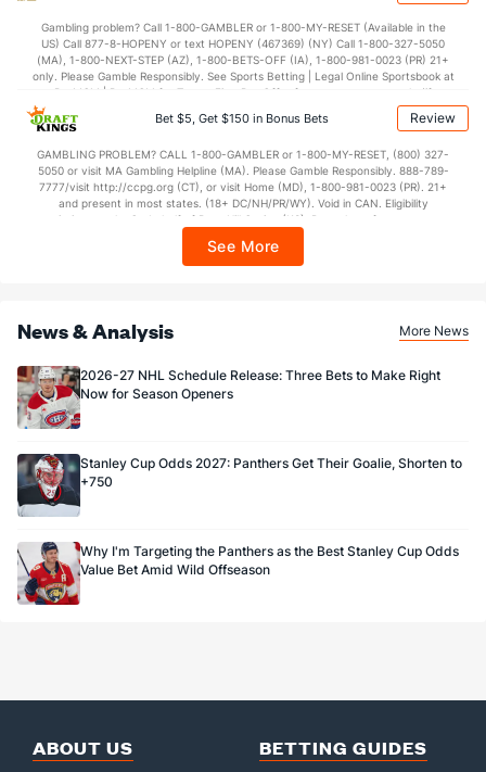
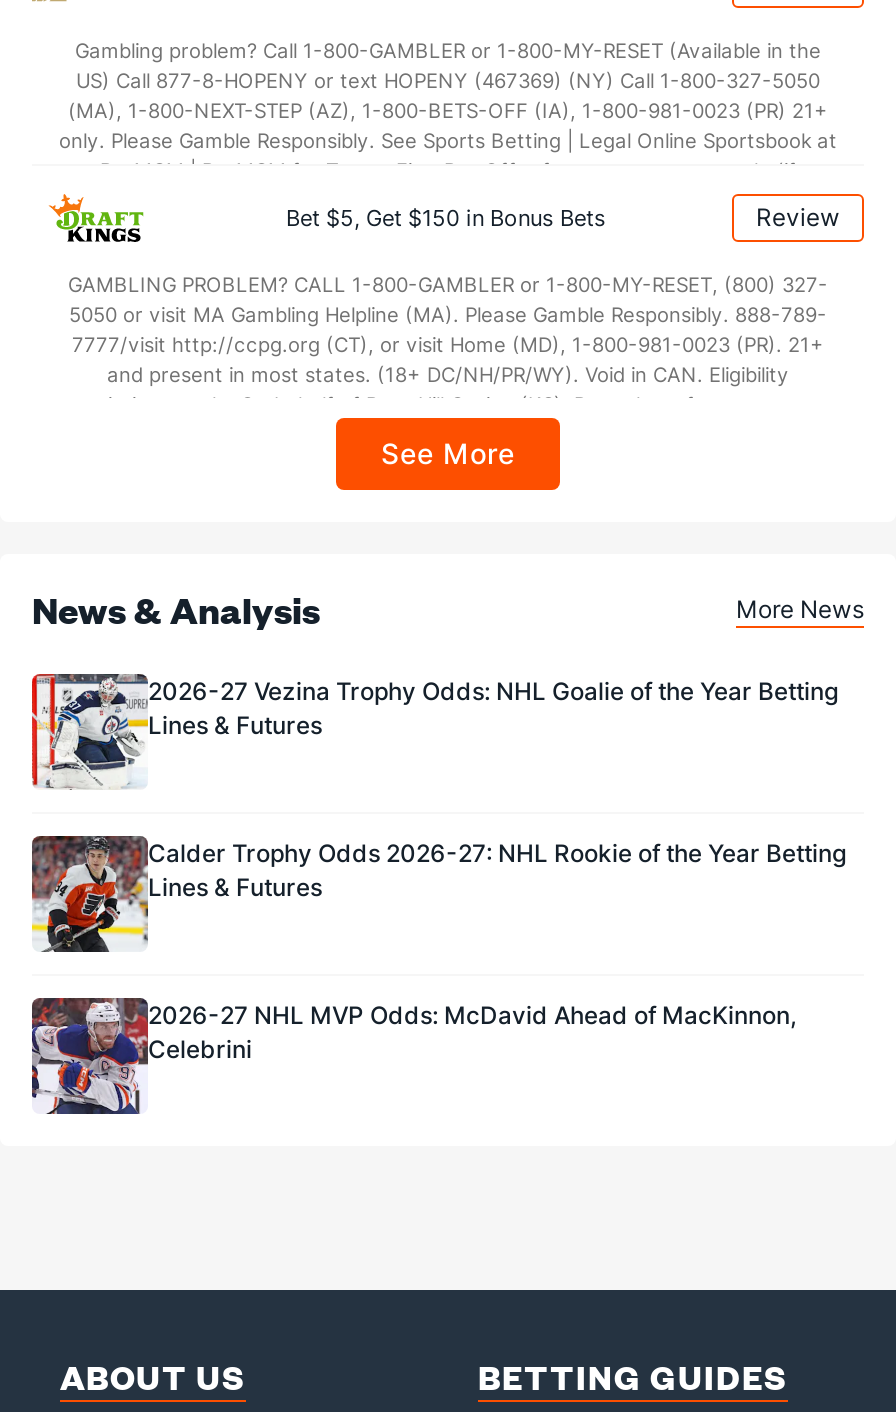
- [image]
- 2026-27 NHL Schedule Release: Three Bets to Make Right
- Now for Season Openers
+ [image]
+ 2026-27 Vezina Trophy Odds: NHL Goalie of the Year Betting
+ Lines & Futures

- [image]
- Stanley Cup Odds 2027: Panthers Get Their Goalie, Shorten to
- +750
+ [image]
+ Calder Trophy Odds 2026-27: NHL Rookie of the Year Betting
+ Lines & Futures

- [image]
- Why I'm Targeting the Panthers as the Best Stanley Cup Odds
- Value Bet Amid Wild Offseason
+ [image]
+ 2026-27 NHL MVP Odds: McDavid Ahead of MacKinnon,
+ Celebrini
